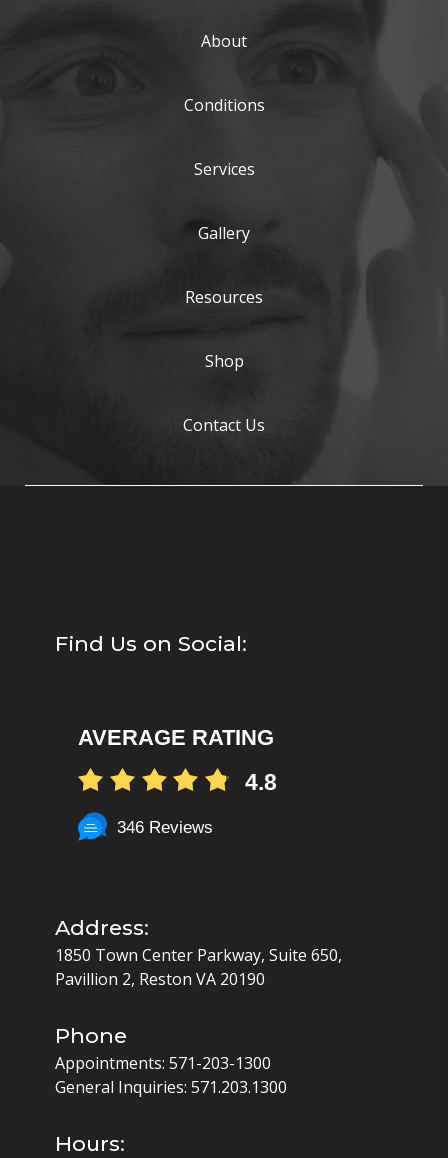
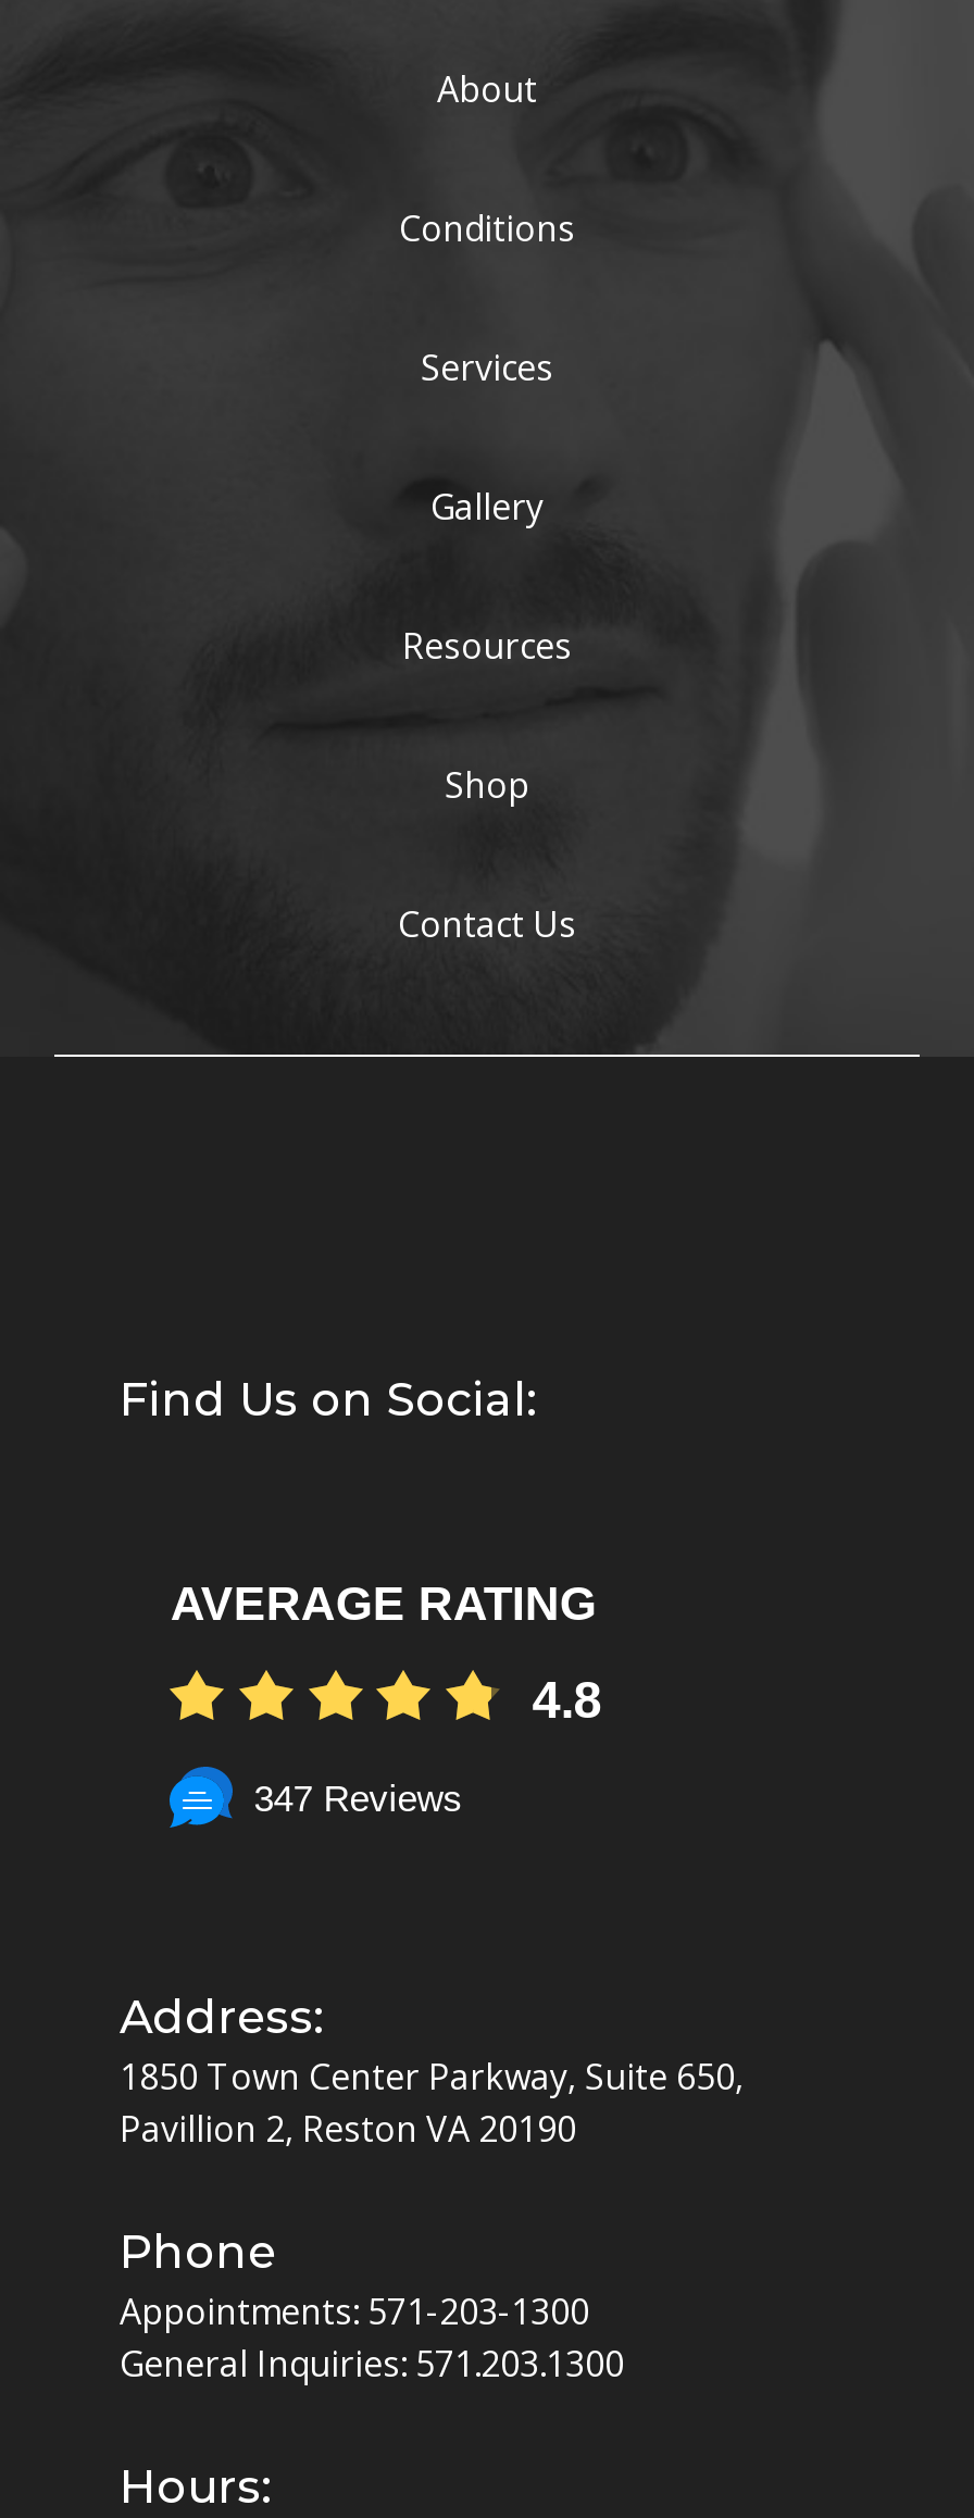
- 346 Reviews
+ 347 Reviews
